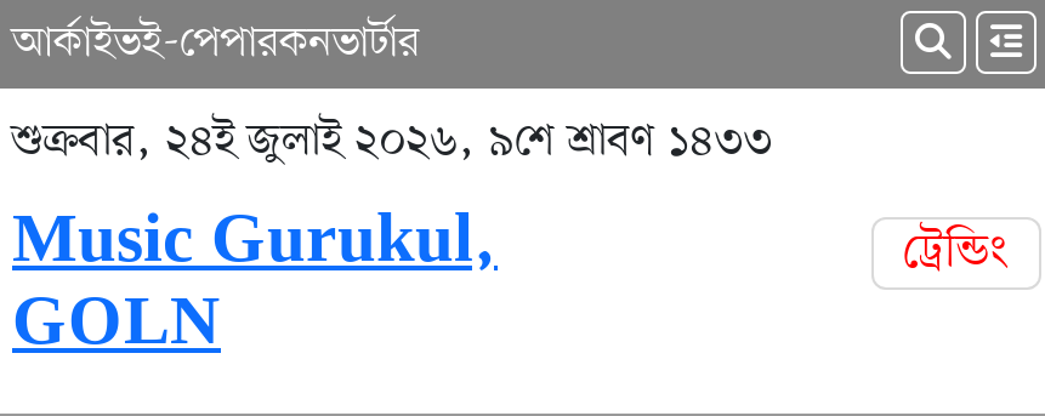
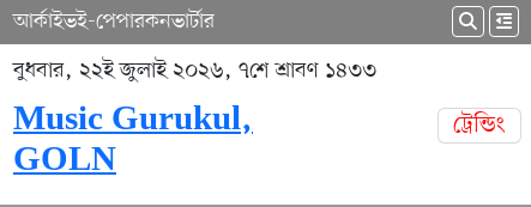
- শুক্রবার, ২৪ই জুলাই ২০২৬, ৯শে শ্রাবণ ১৪৩৩
+ বুধবার, ২২ই জুলাই ২০২৬, ৭শে শ্রাবণ ১৪৩৩
